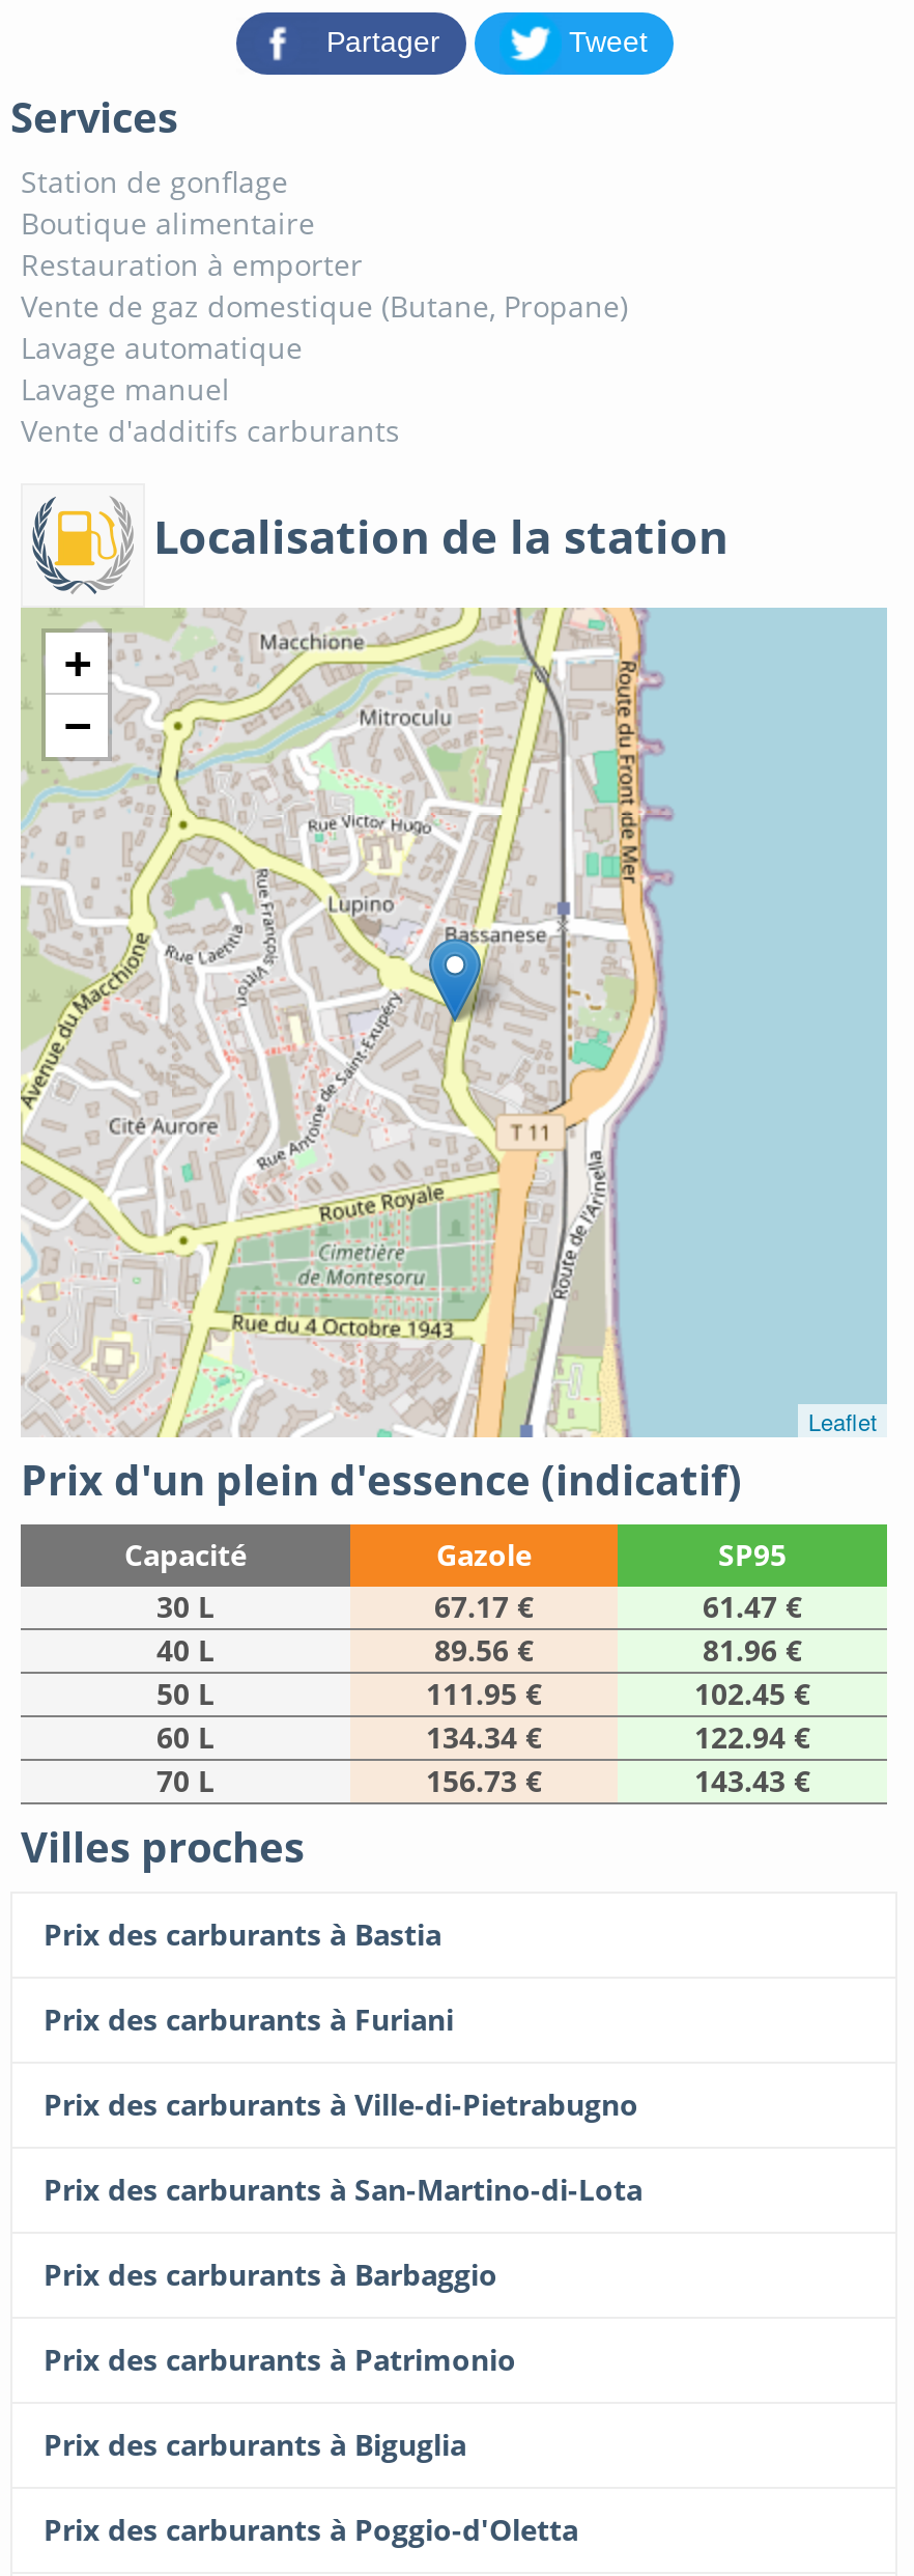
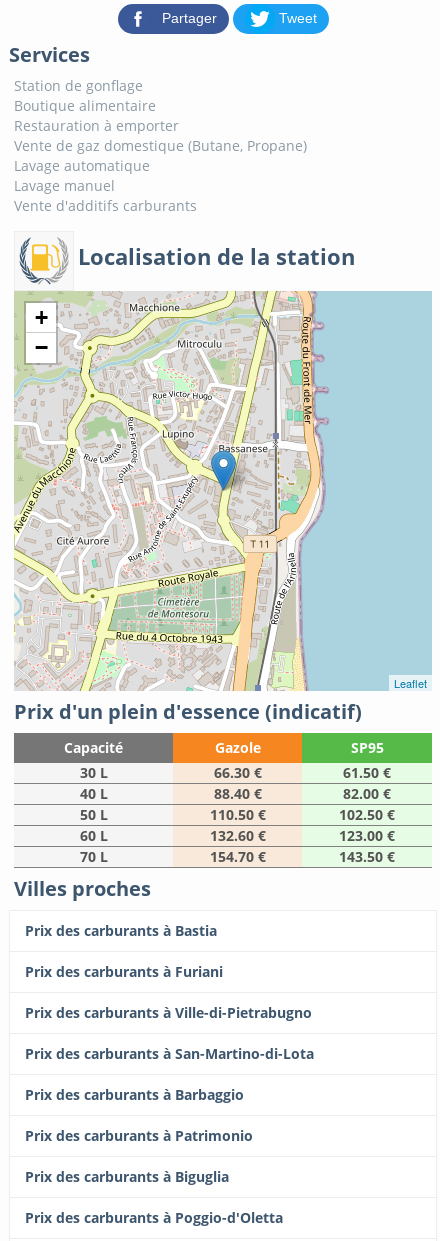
- 67.17 €
+ 66.30 €

- 61.47 €
+ 61.50 €

- 89.56 €
+ 88.40 €

- 81.96 €
+ 82.00 €

- 111.95 €
+ 110.50 €

- 102.45 €
+ 102.50 €

- 134.34 €
+ 132.60 €

- 122.94 €
+ 123.00 €

- 156.73 €
+ 154.70 €

- 143.43 €
+ 143.50 €
